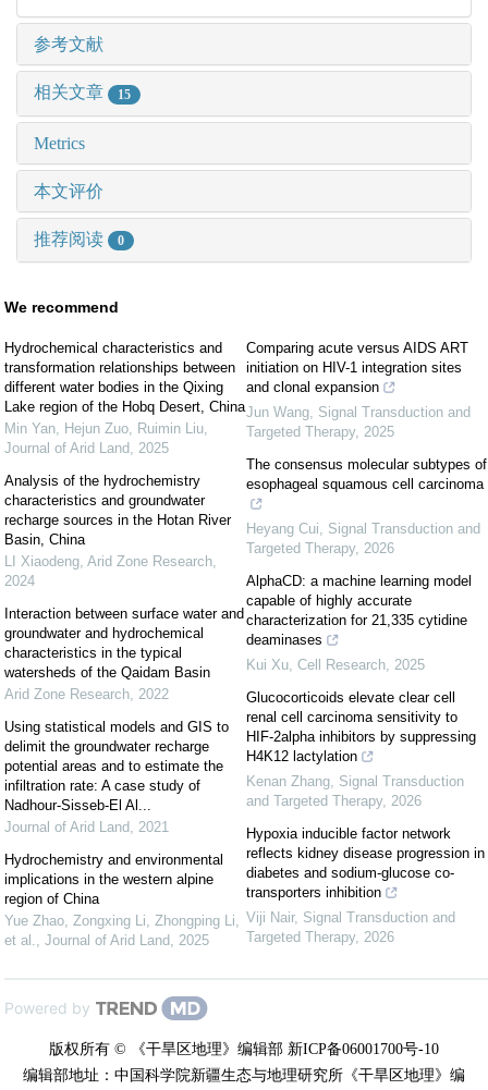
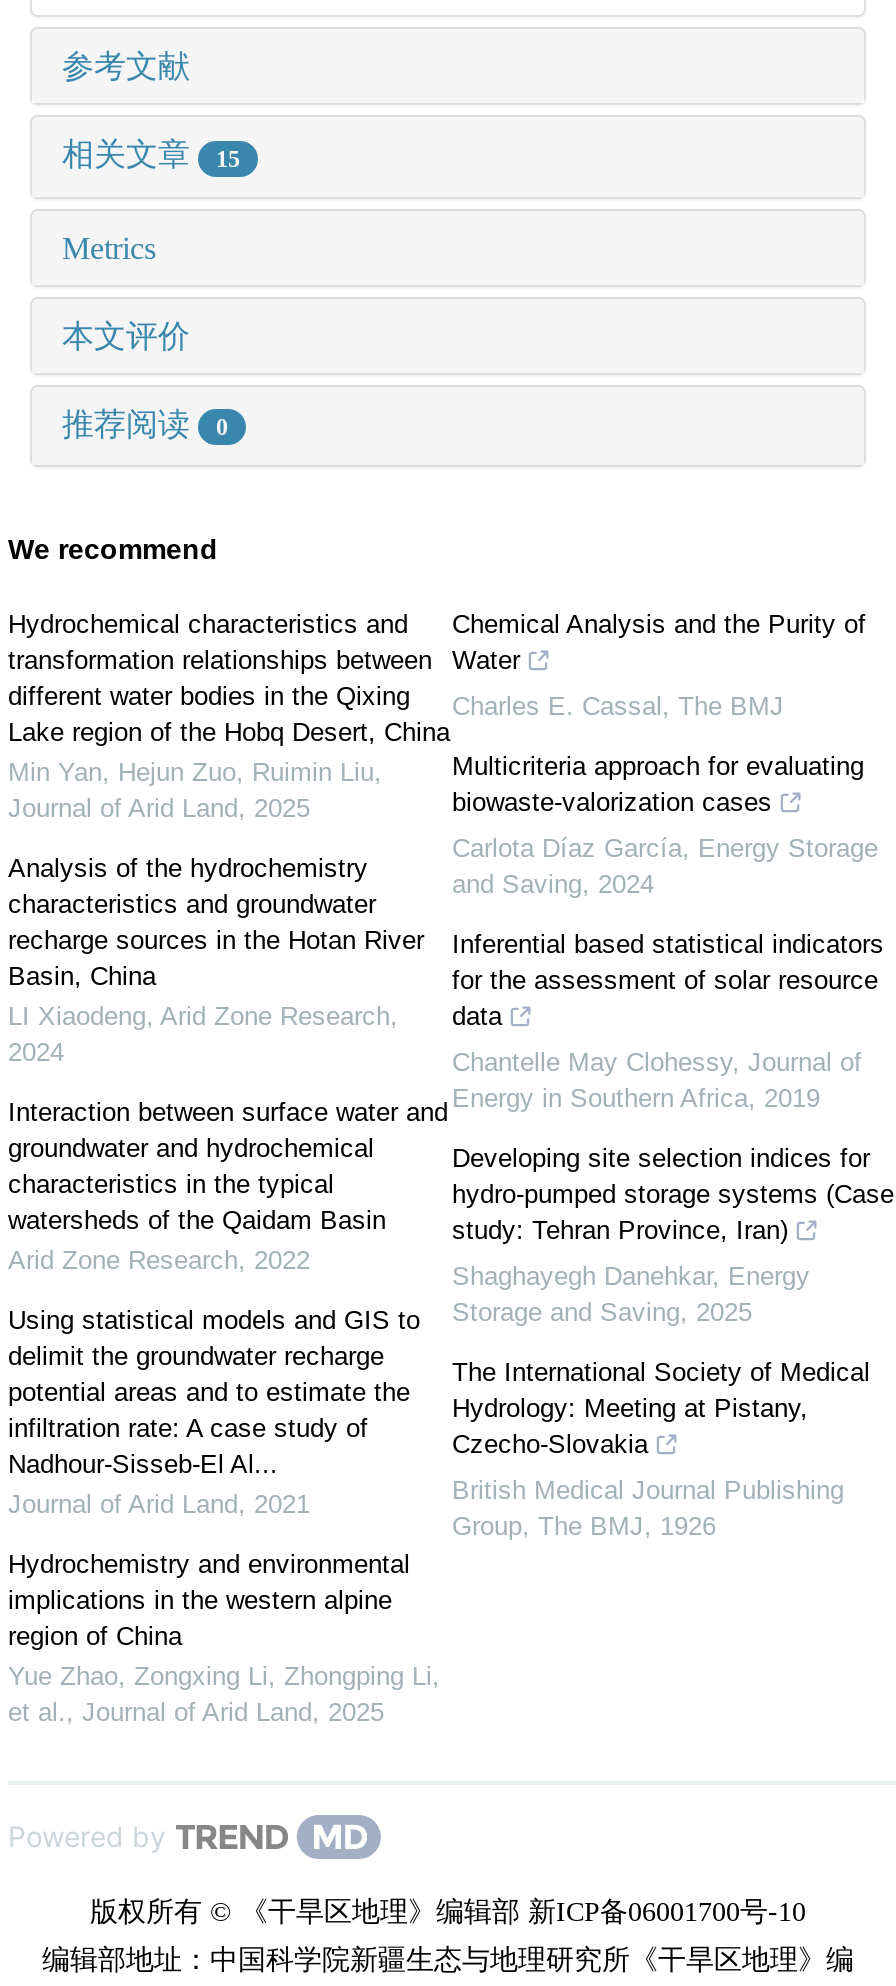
- Comparing acute versus AIDS ART
- initiation on HIV-1 integration sites
- and clonal expansion
+ Chemical Analysis and the Purity of
+ Water

- Jun Wang, Signal Transduction and
- Targeted Therapy, 2025
+ Charles E. Cassal, The BMJ

- The consensus molecular subtypes of
- esophageal squamous cell carcinoma
+ Multicriteria approach for evaluating
+ biowaste-valorization cases

- Heyang Cui, Signal Transduction and
- Targeted Therapy, 2026
+ Carlota Díaz García, Energy Storage
+ and Saving, 2024

- AlphaCD: a machine learning model
- capable of highly accurate
- characterization for 21,335 cytidine
- deaminases
+ Inferential based statistical indicators
+ for the assessment of solar resource
+ data

- Kui Xu, Cell Research, 2025
+ Chantelle May Clohessy, Journal of
+ Energy in Southern Africa, 2019

- Glucocorticoids elevate clear cell
- renal cell carcinoma sensitivity to
- HIF-2alpha inhibitors by suppressing
- H4K12 lactylation
+ Developing site selection indices for
+ hydro-pumped storage systems (Case
+ study: Tehran Province, Iran)

- Kenan Zhang, Signal Transduction
- and Targeted Therapy, 2026
+ Shaghayegh Danehkar, Energy
+ Storage and Saving, 2025

- Hypoxia inducible factor network
- reflects kidney disease progression in
- diabetes and sodium-glucose co-
- transporters inhibition
+ The International Society of Medical
+ Hydrology: Meeting at Pistany,
+ Czecho-Slovakia

- Viji Nair, Signal Transduction and
- Targeted Therapy, 2026
+ British Medical Journal Publishing
+ Group, The BMJ, 1926
